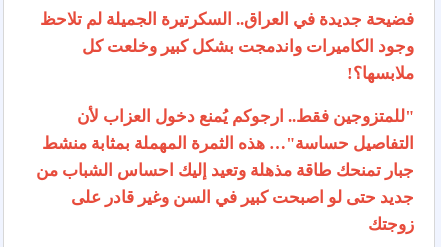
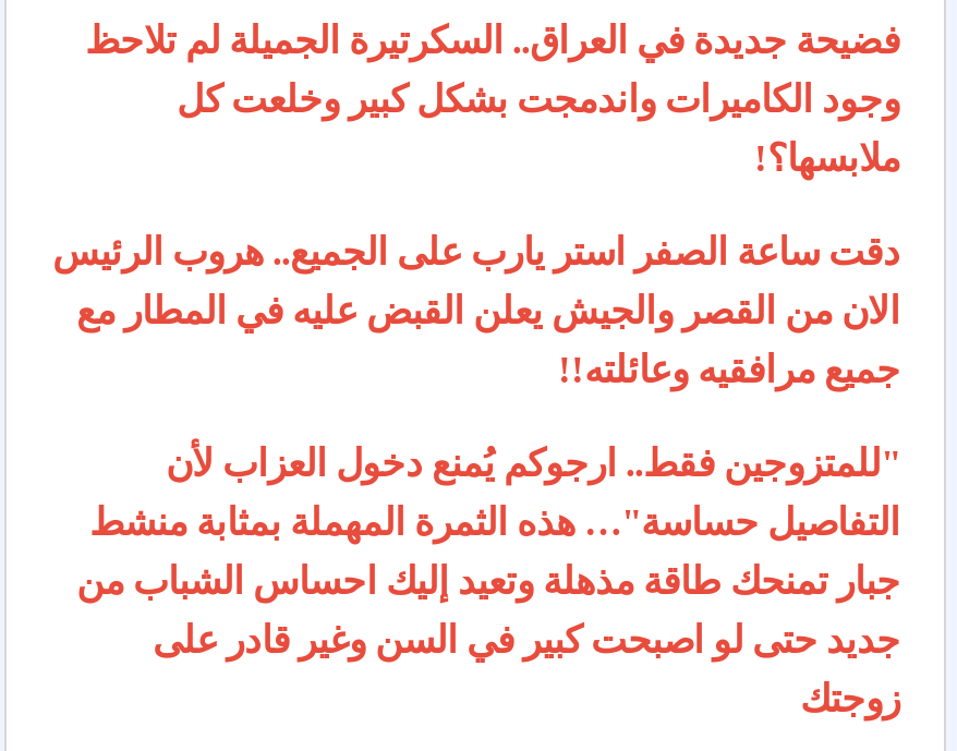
+ دقت ساعة الصفر استر يارب على الجميع.. هروب الرئيس
+ الان من القصر والجيش يعلن القبض عليه في المطار مع
+ جميع مرافقيه وعائلته!!
